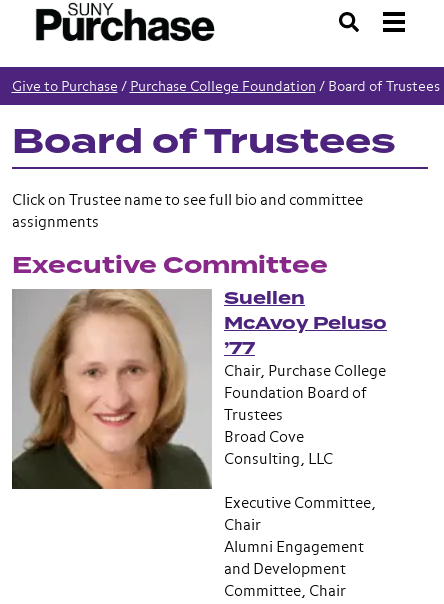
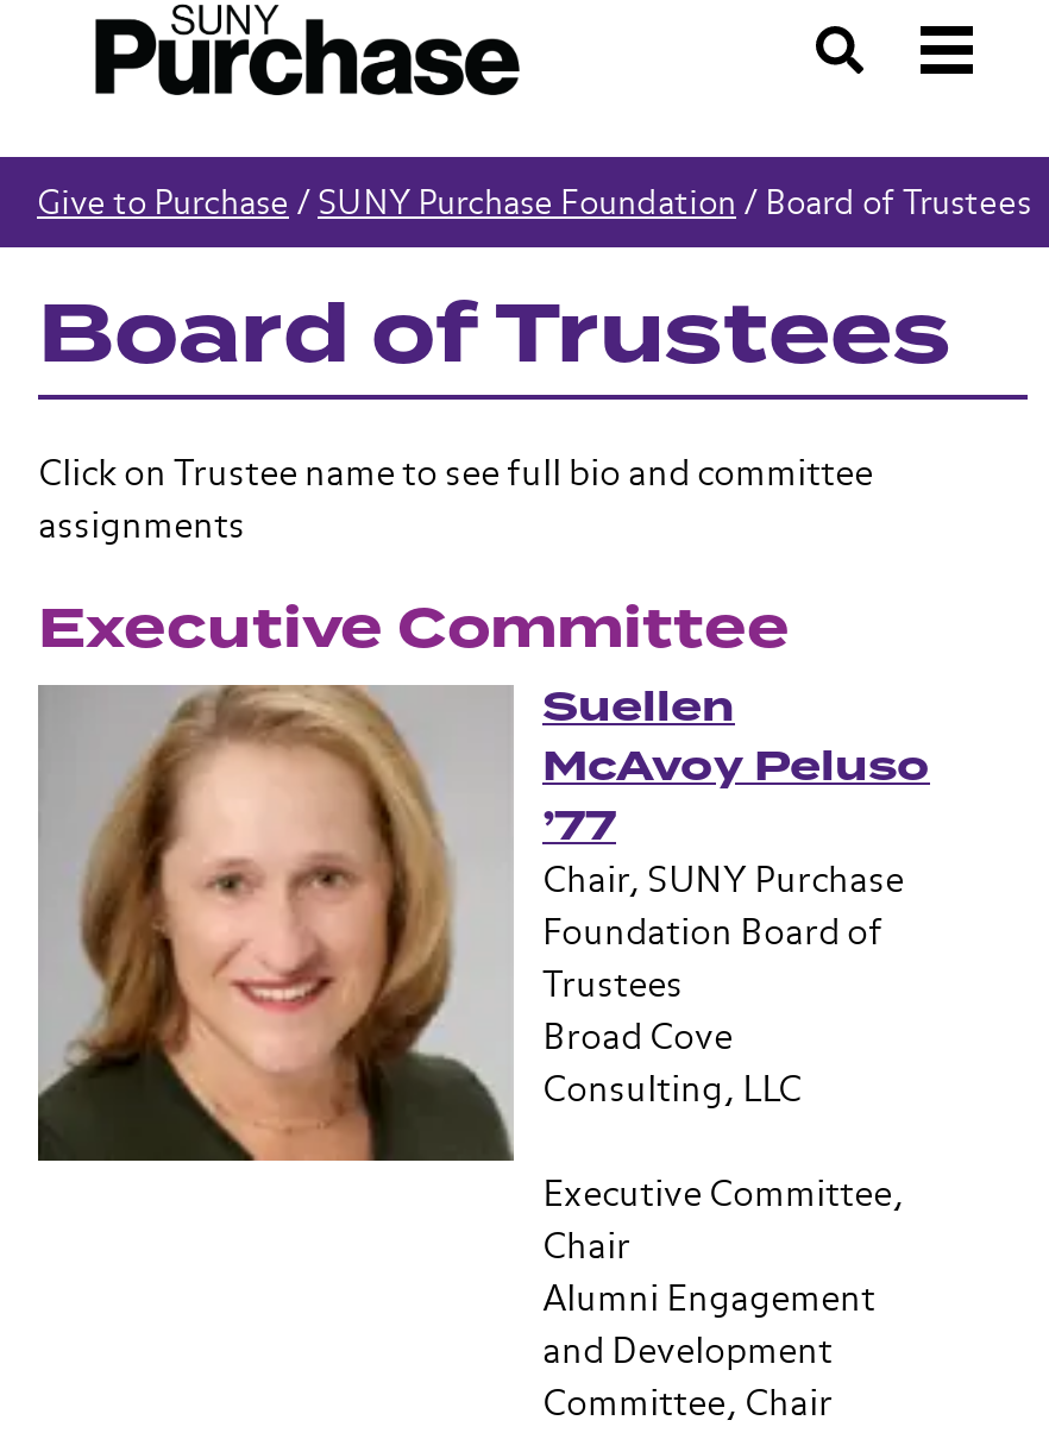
- Give to Purchase / Purchase College Foundation / Board of Trustees
+ Give to Purchase / SUNY Purchase Foundation / Board of Trustees

- Chair, Purchase College
+ Chair, SUNY Purchase
